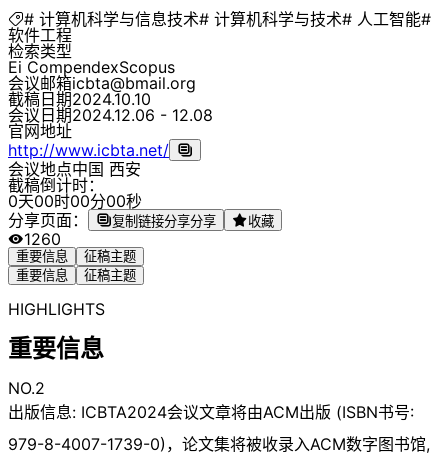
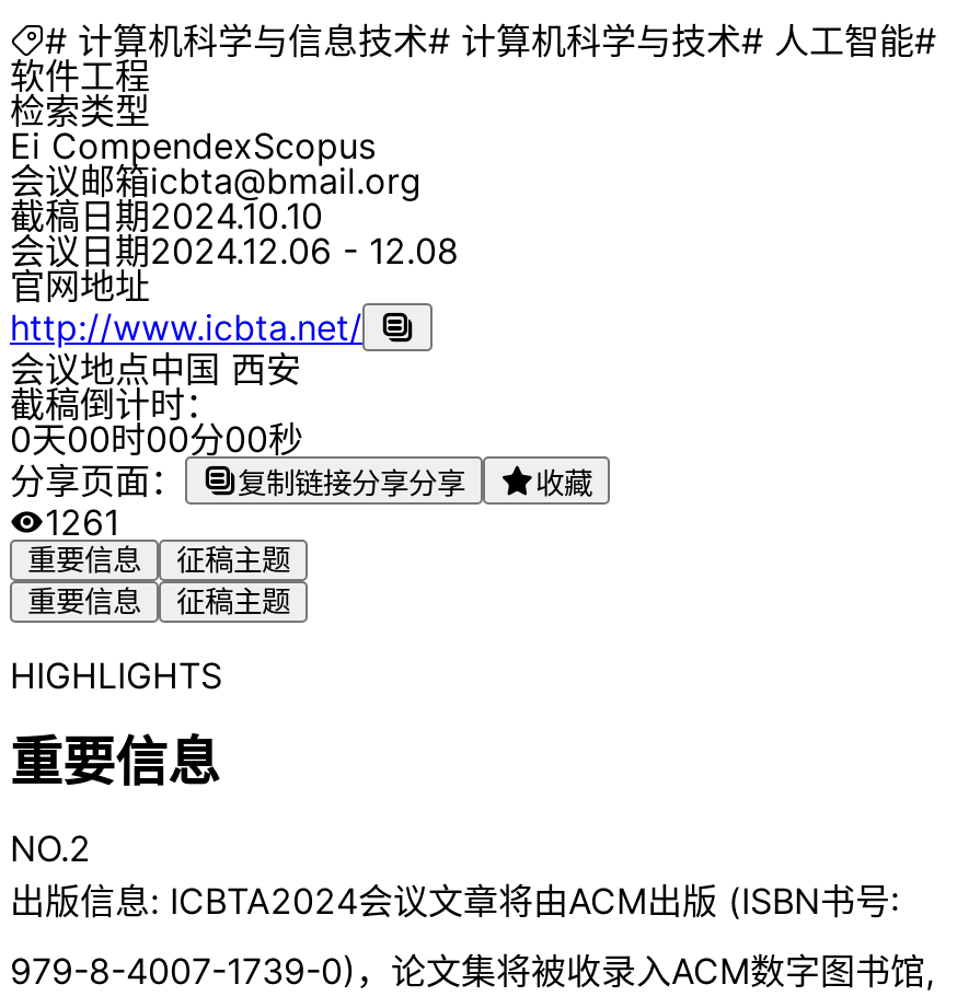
- 1260
+ 1261
